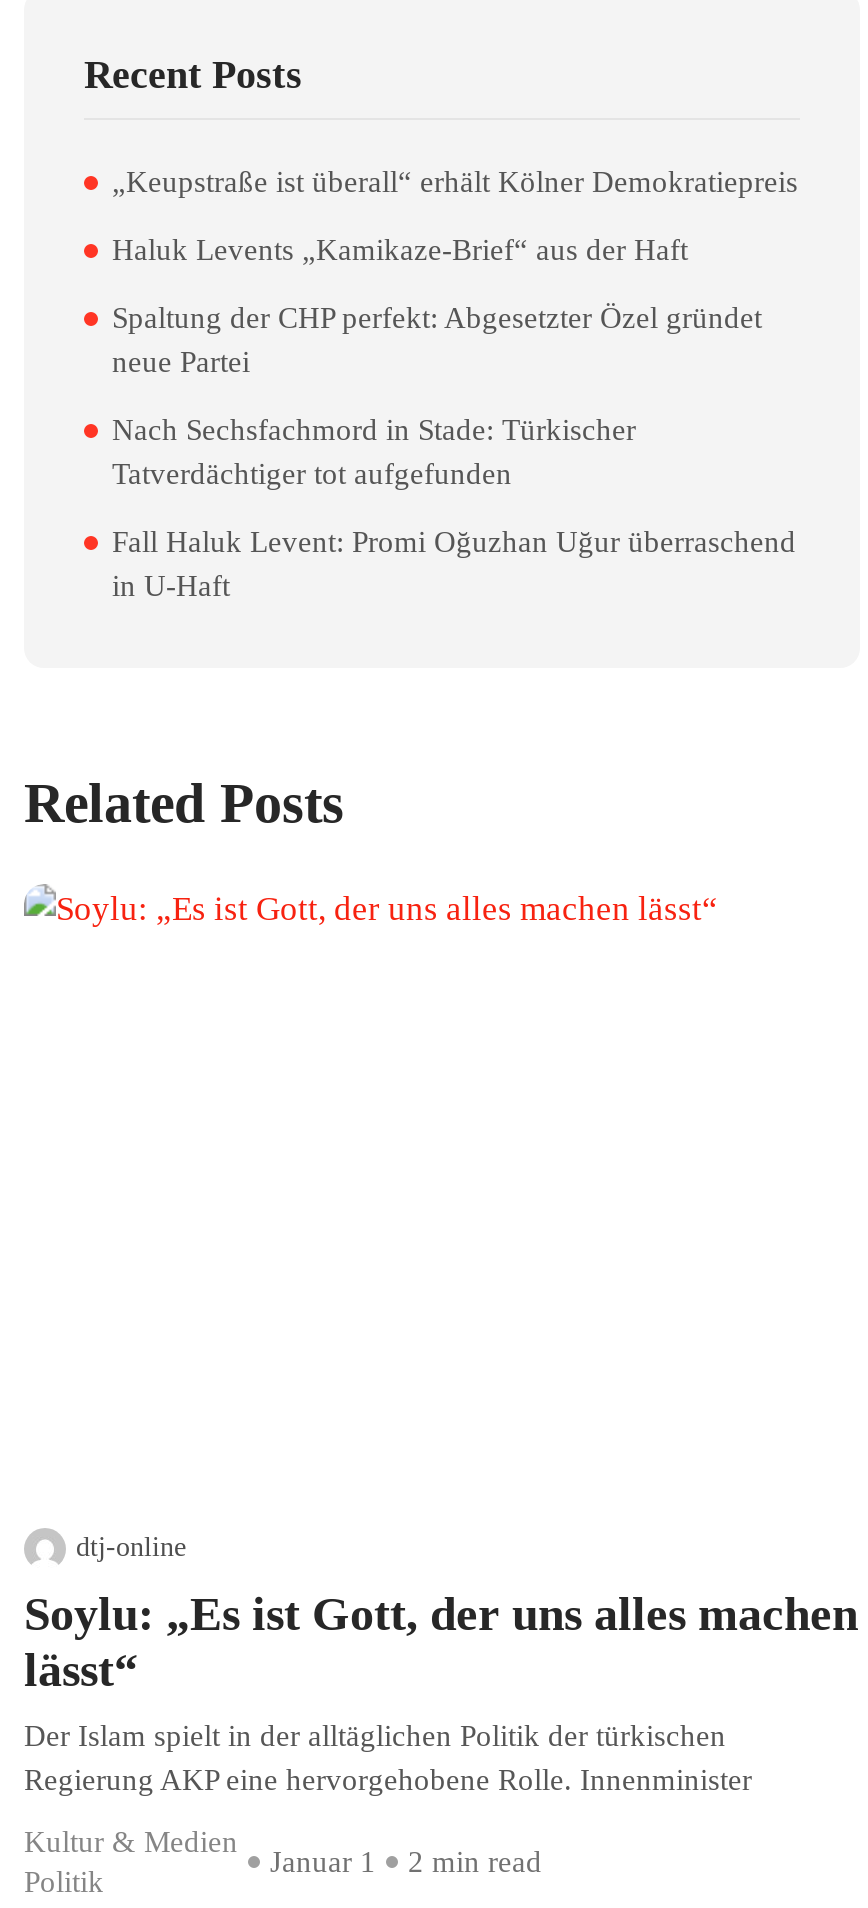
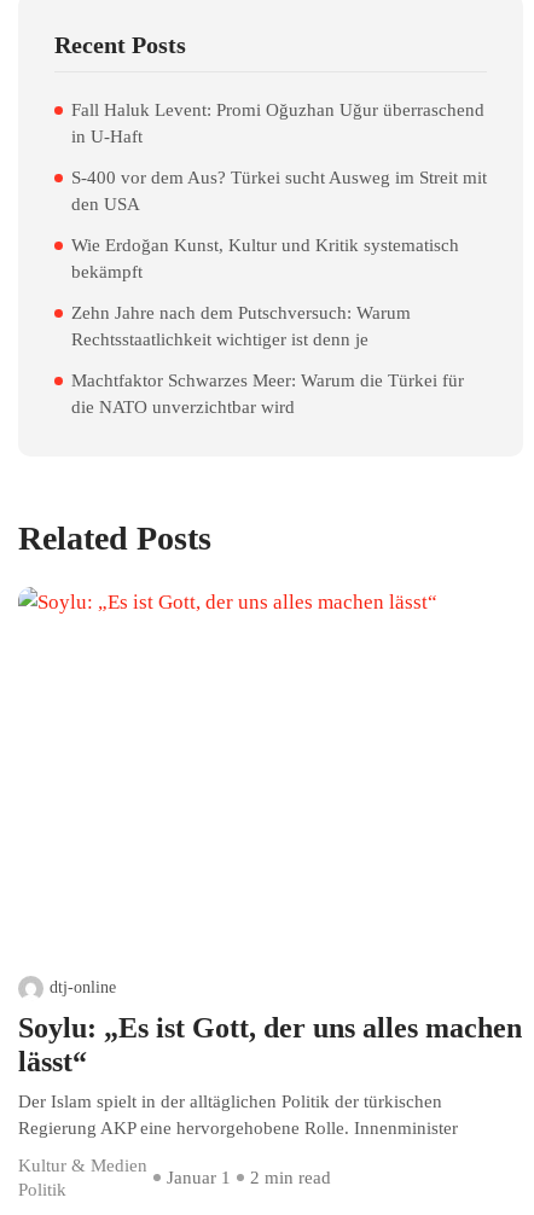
- „Keupstraße ist überall“ erhält Kölner Demokratiepreis
- Haluk Levents „Kamikaze-Brief“ aus der Haft
- Spaltung der CHP perfekt: Abgesetzter Özel gründet
- neue Partei
- Nach Sechsfachmord in Stade: Türkischer
- Tatverdächtiger tot aufgefunden

moved up: Fall Haluk Levent: Promi Oğuzhan Uğur überraschend | in U-Haft

+ S-400 vor dem Aus? Türkei sucht Ausweg im Streit mit
+ den USA
+ Wie Erdoğan Kunst, Kultur und Kritik systematisch
+ bekämpft
+ Zehn Jahre nach dem Putschversuch: Warum
+ Rechtsstaatlichkeit wichtiger ist denn je
+ Machtfaktor Schwarzes Meer: Warum die Türkei für
+ die NATO unverzichtbar wird
